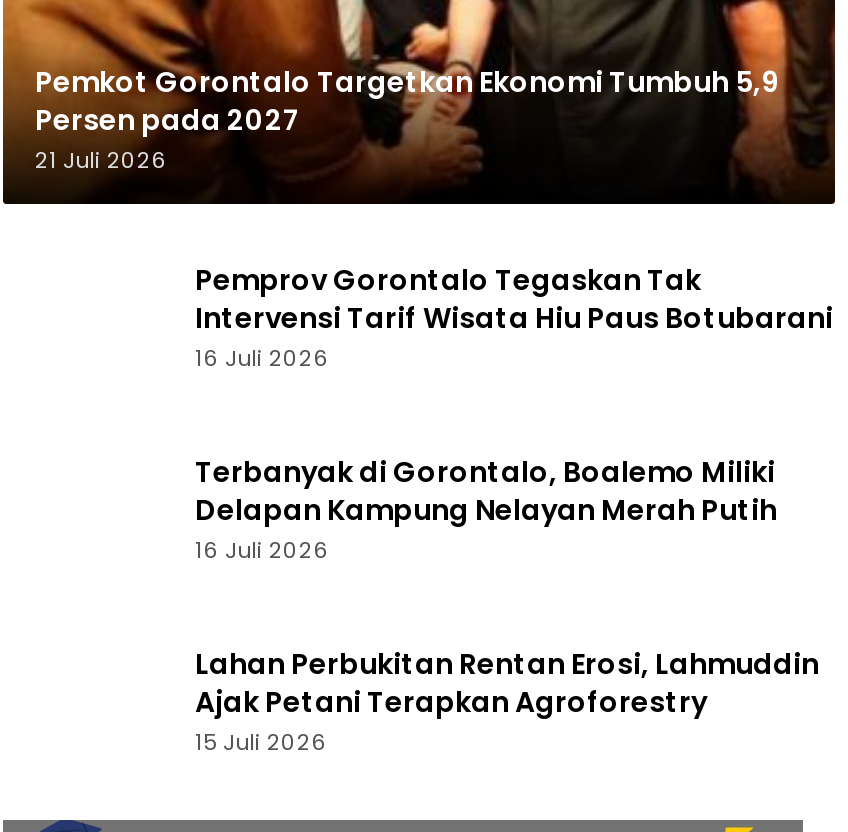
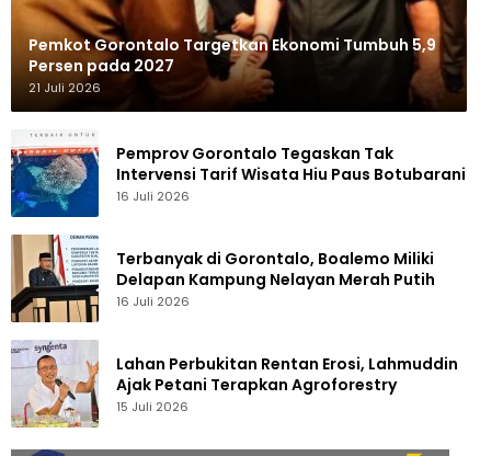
+ [image]

+ [image]

+ [image]
